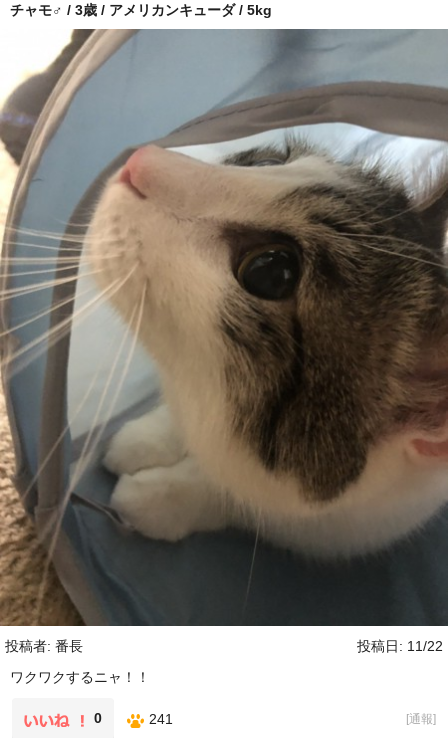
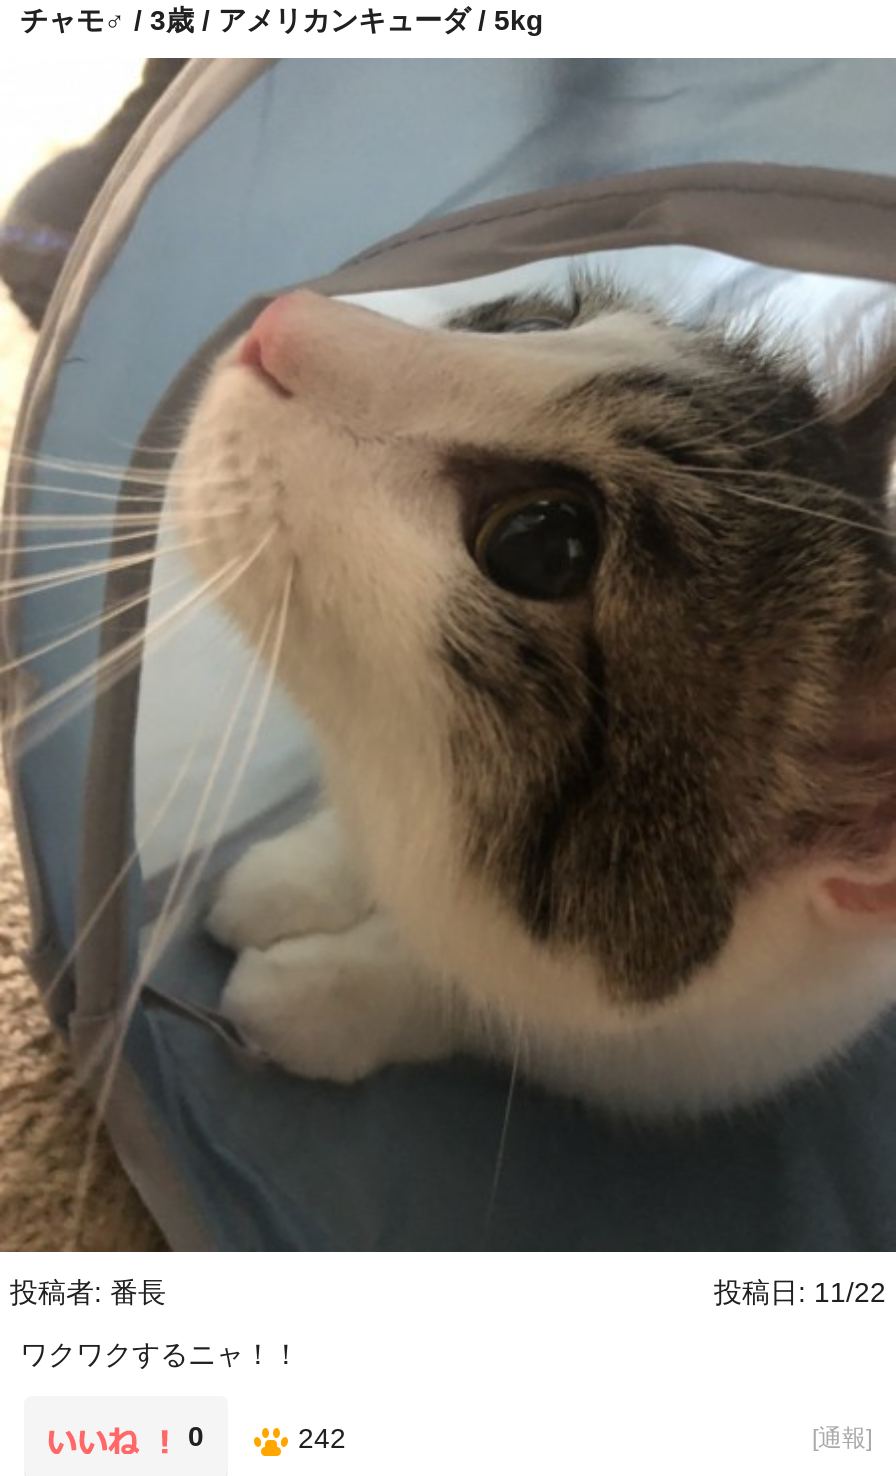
- 241
+ 242
